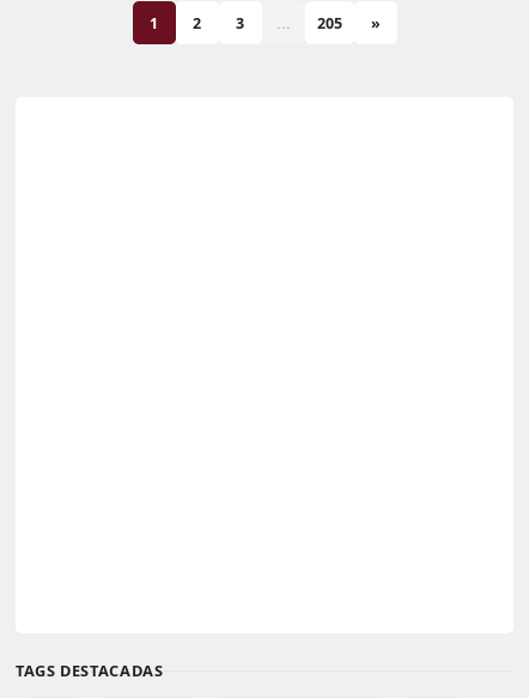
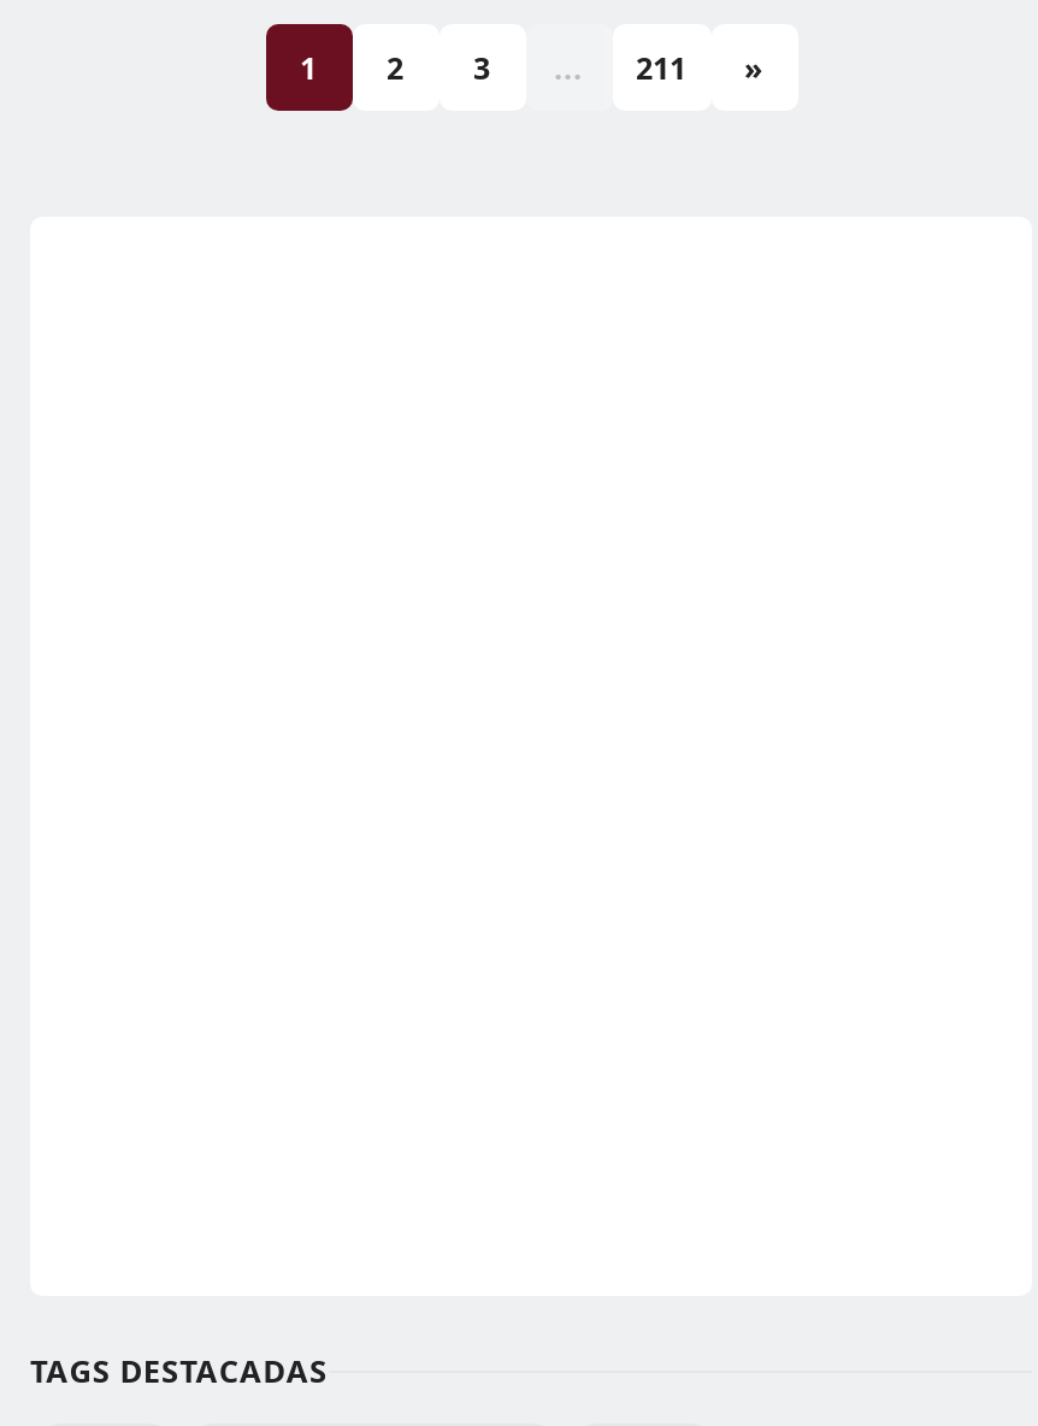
- 205
+ 211
